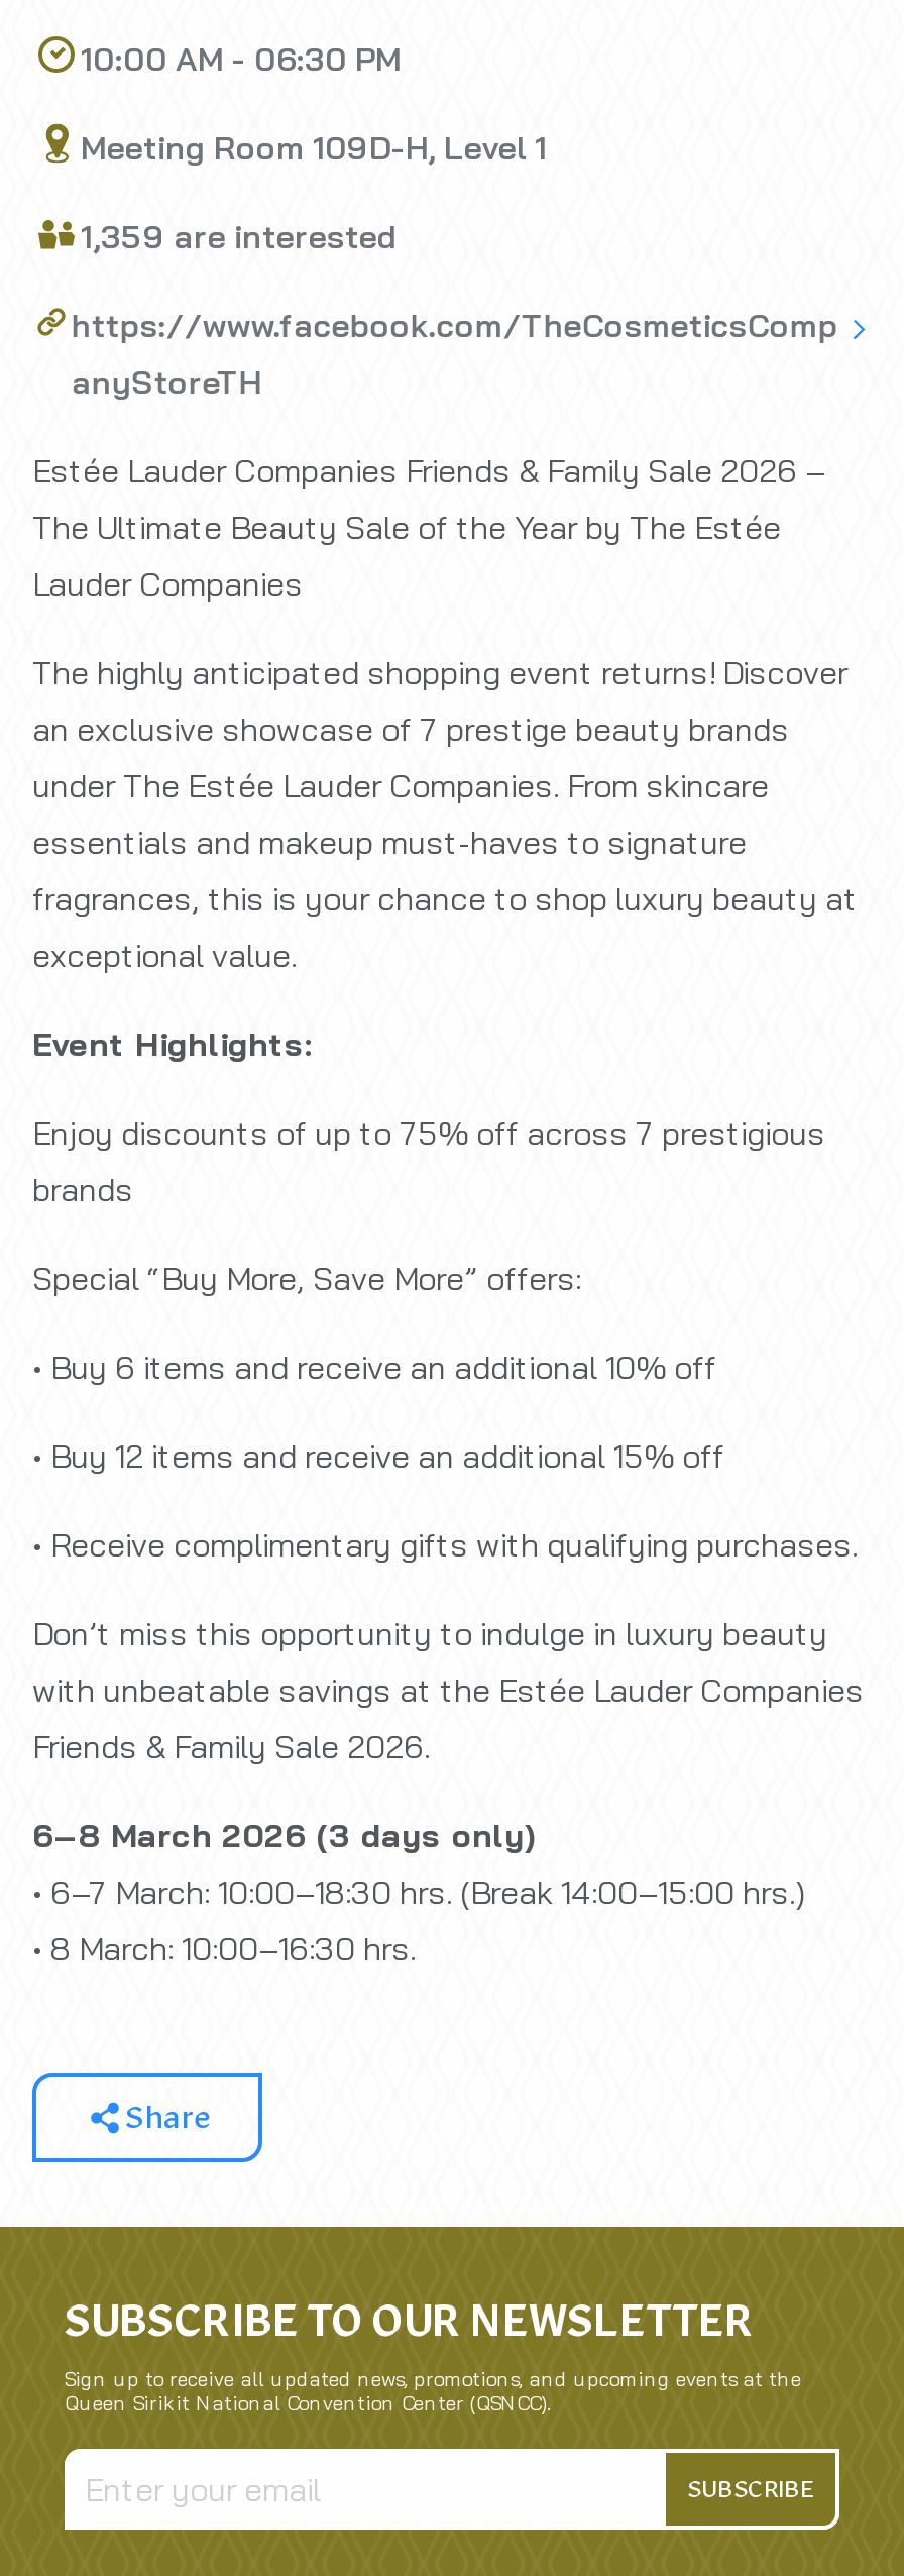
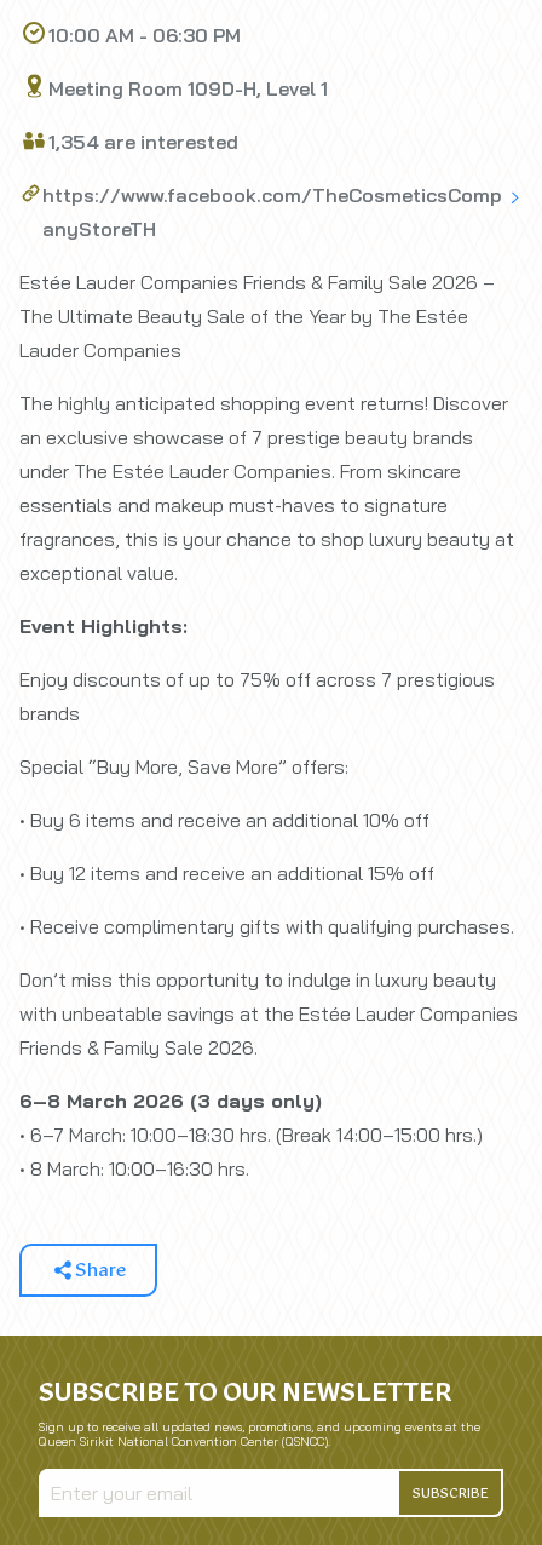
- 1,359 are interested
+ 1,354 are interested
